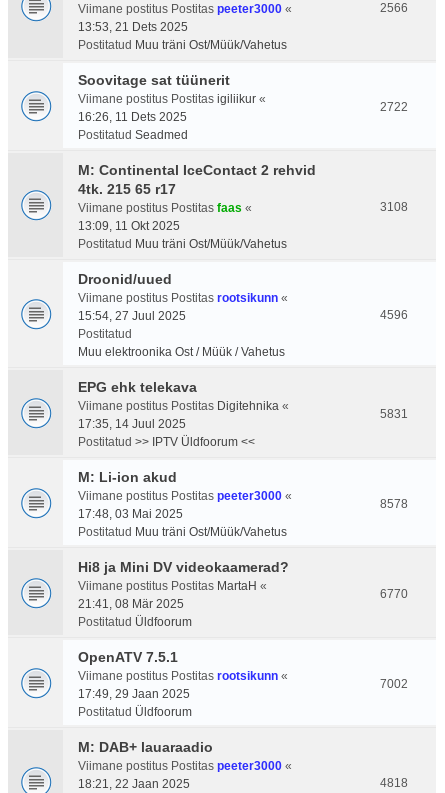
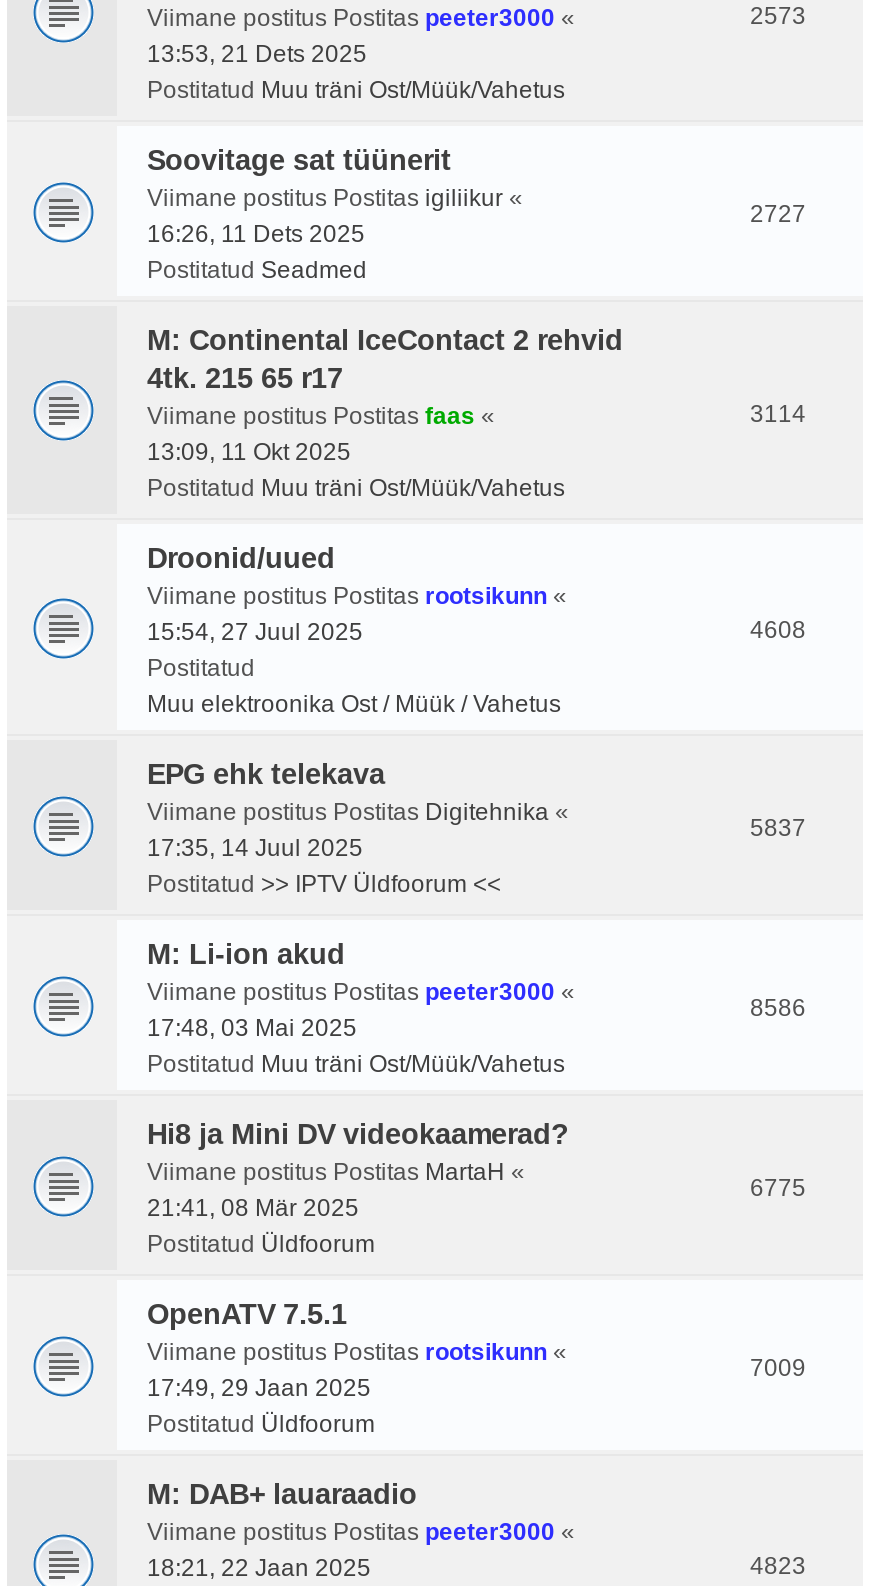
- 2566
+ 2573

- 2722
+ 2727

- 3108
+ 3114

- 4596
+ 4608

- 5831
+ 5837

- 8578
+ 8586

- 6770
+ 6775

- 7002
+ 7009

- 4818
+ 4823
